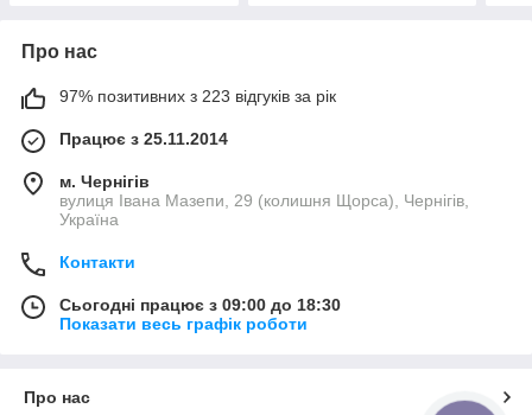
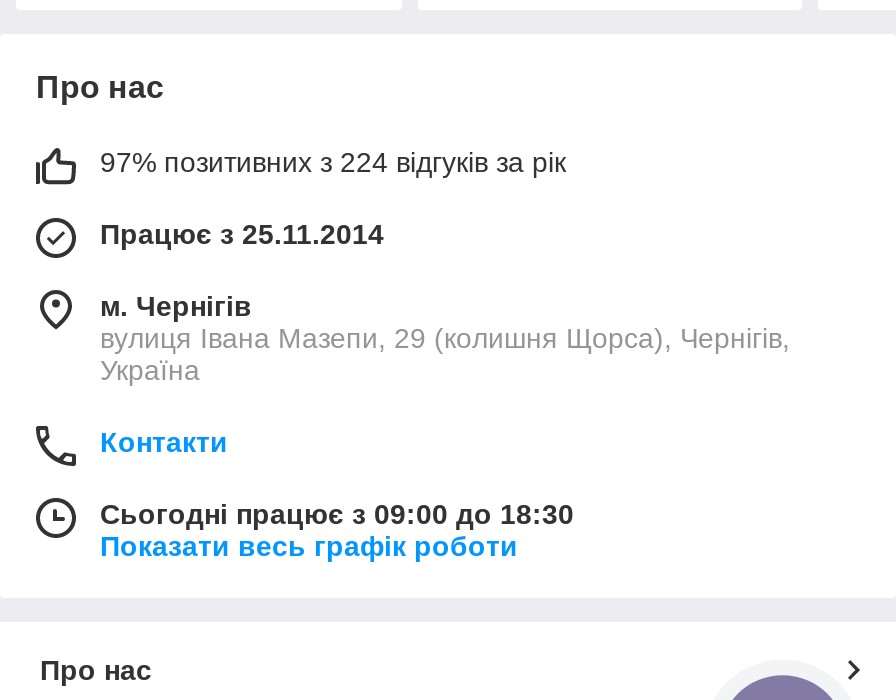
- 97% позитивних з 223 відгуків за рік
+ 97% позитивних з 224 відгуків за рік
